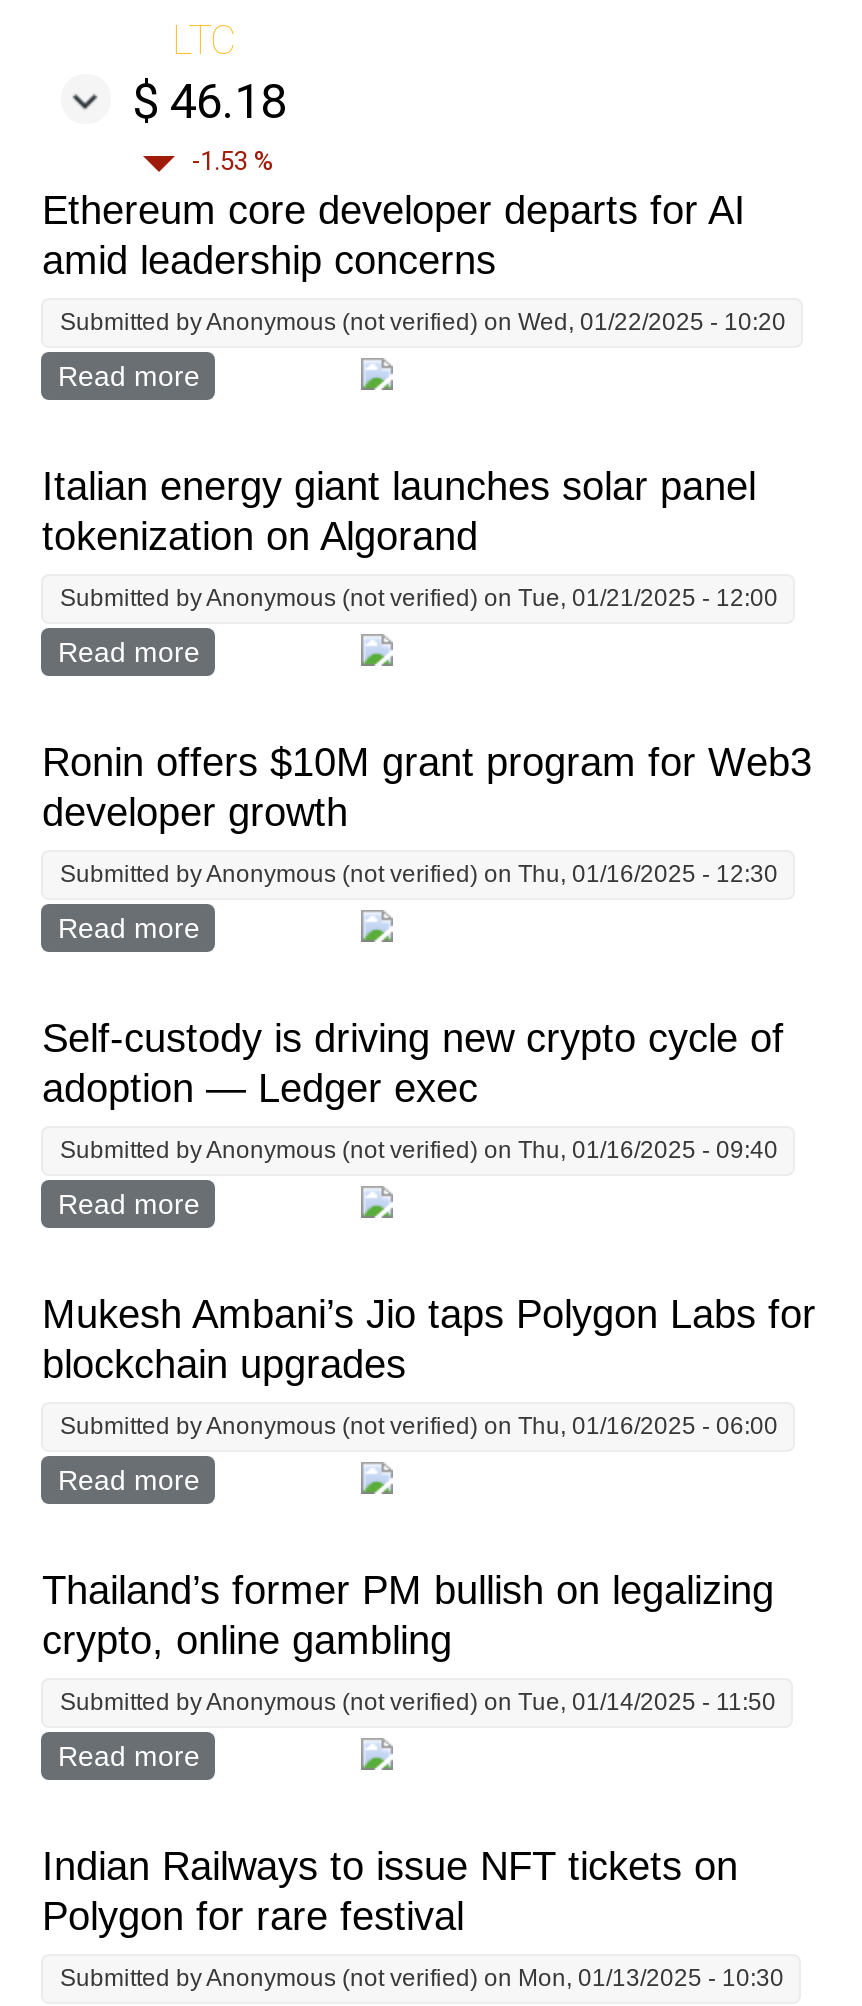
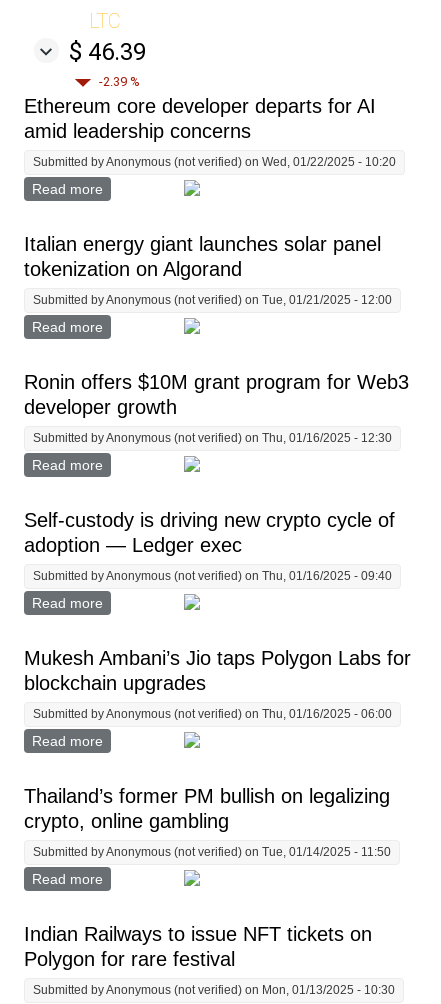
- $ 46.18
+ $ 46.39

- -1.53 %
+ -2.39 %
